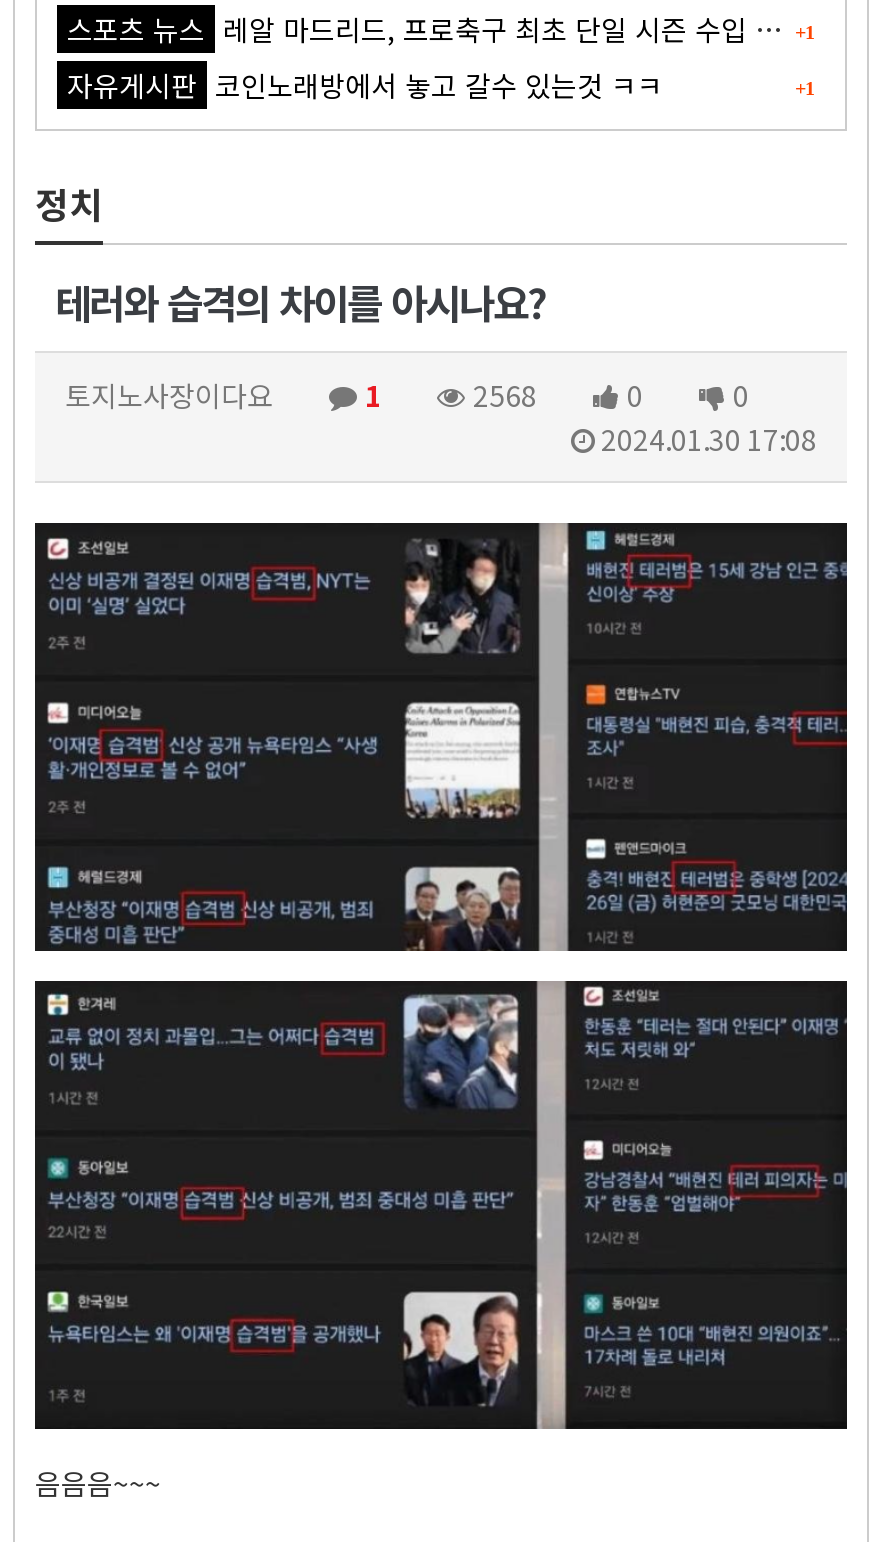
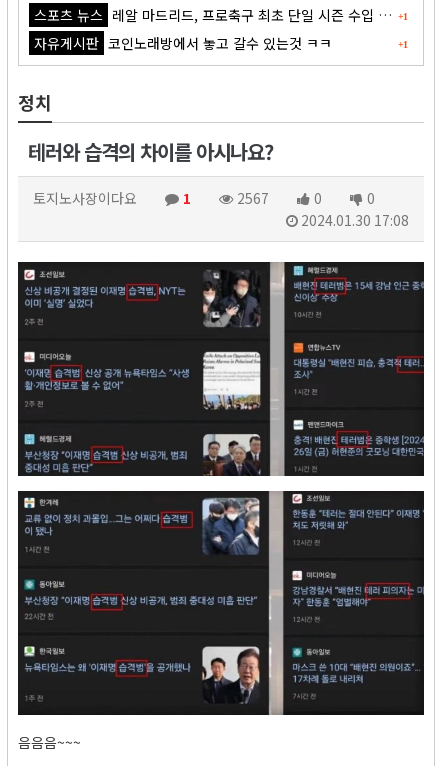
- 2568 0 0
+ 2567 0 0
